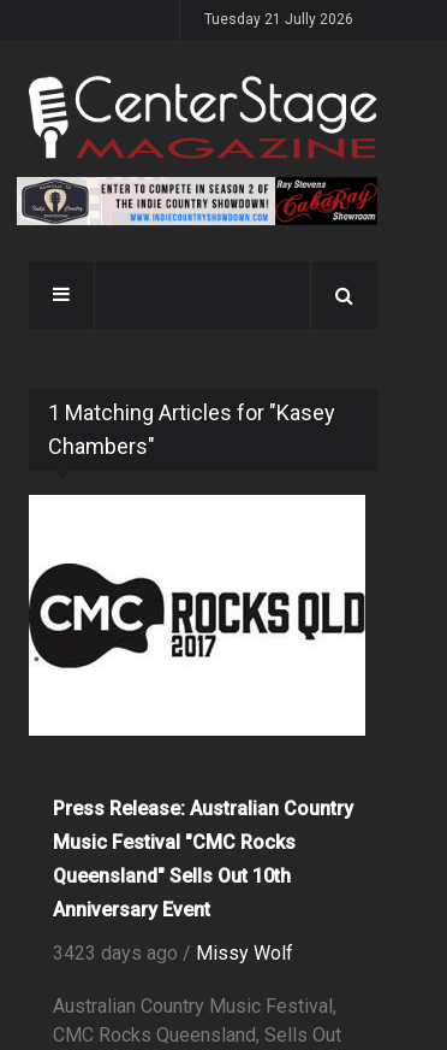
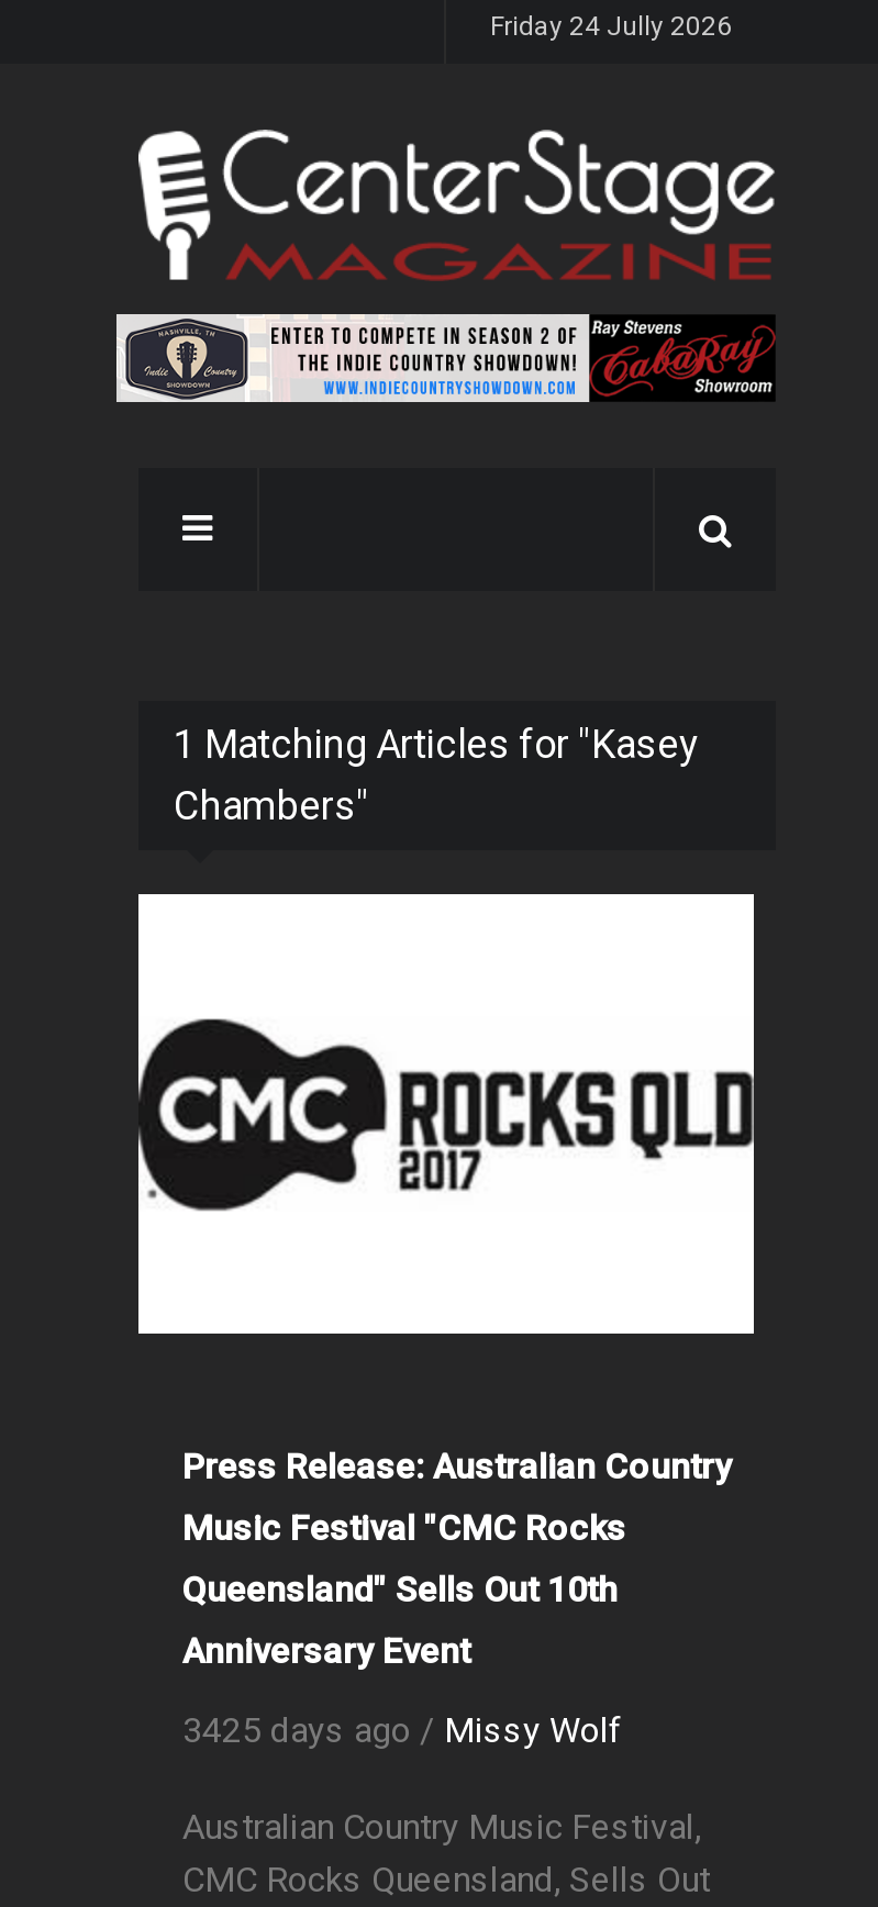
- Tuesday 21 Jully 2026
+ Friday 24 Jully 2026

- 3423 days ago / Missy Wolf
+ 3425 days ago / Missy Wolf
